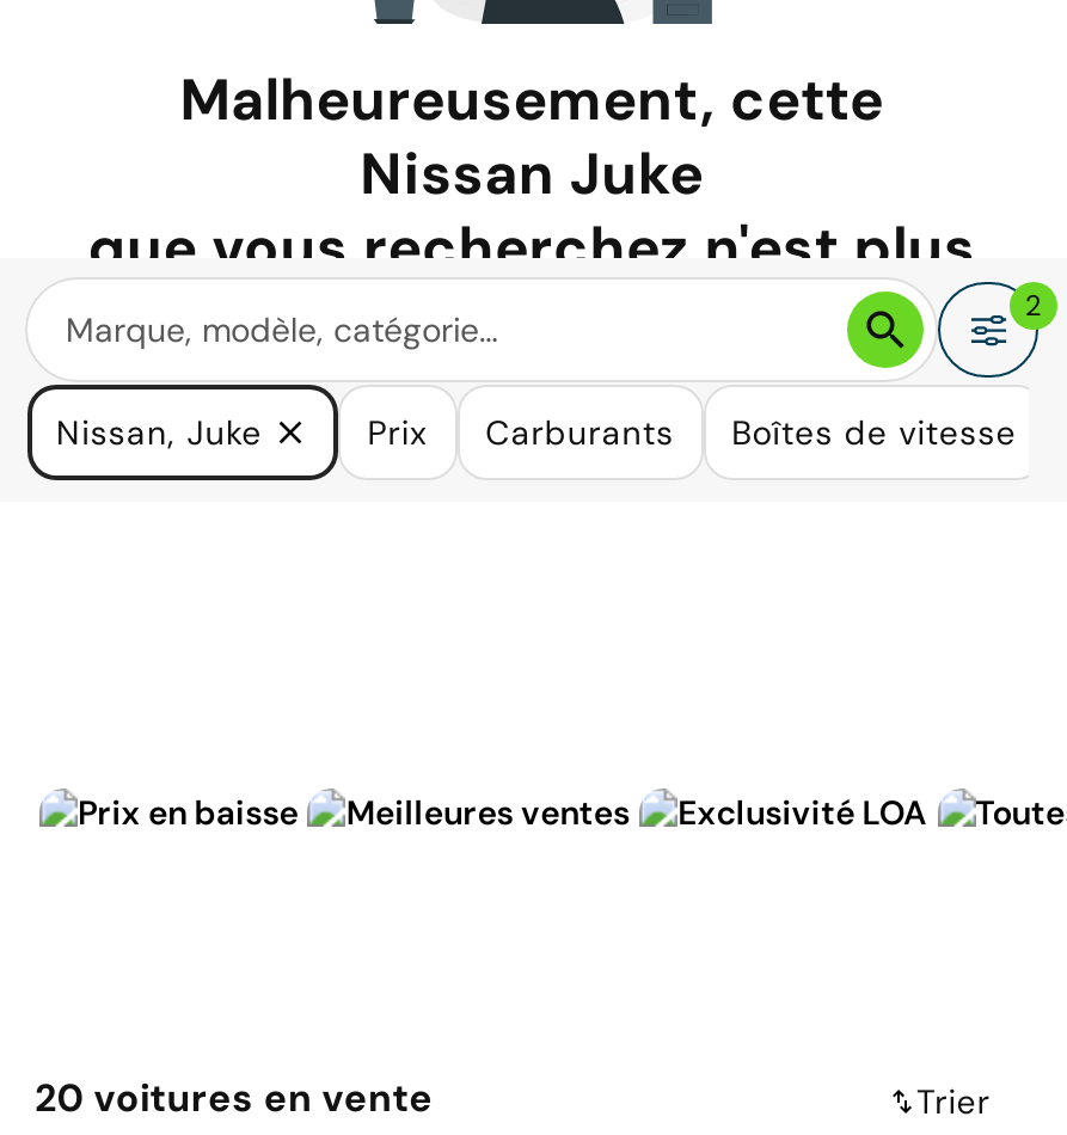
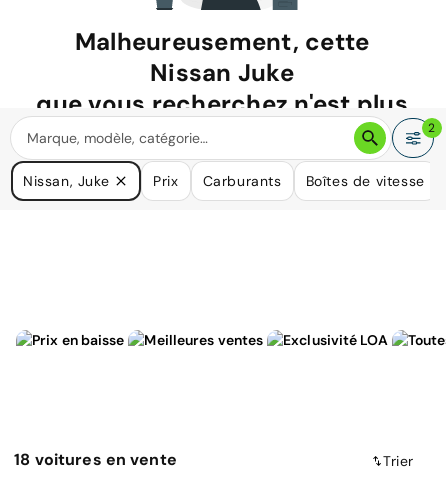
- 20 voitures en vente
+ 18 voitures en vente
